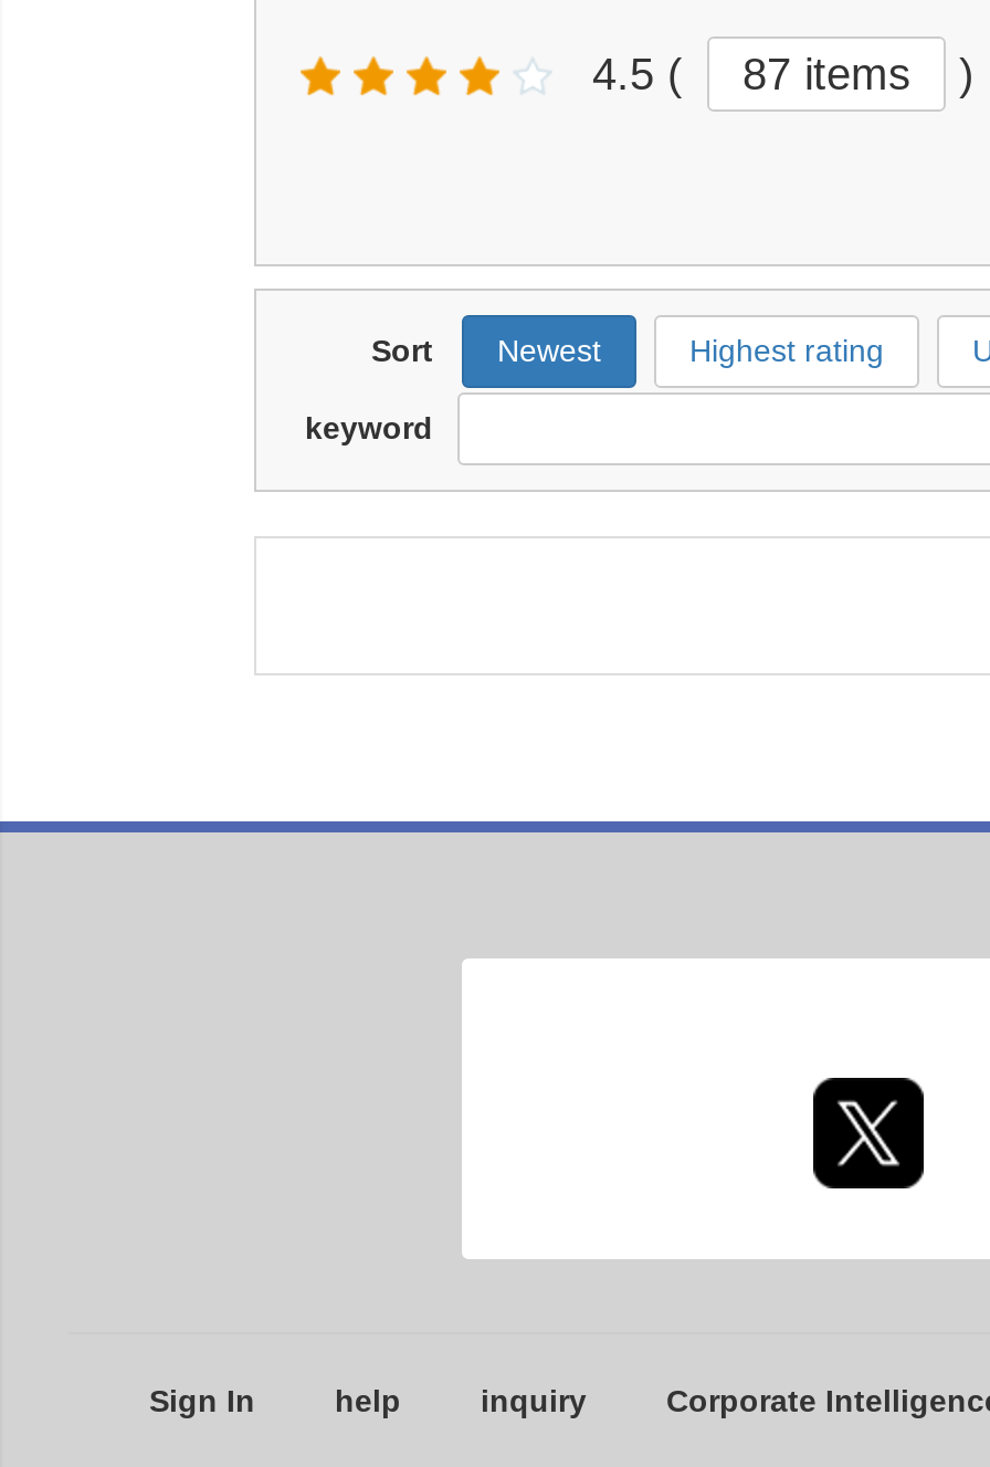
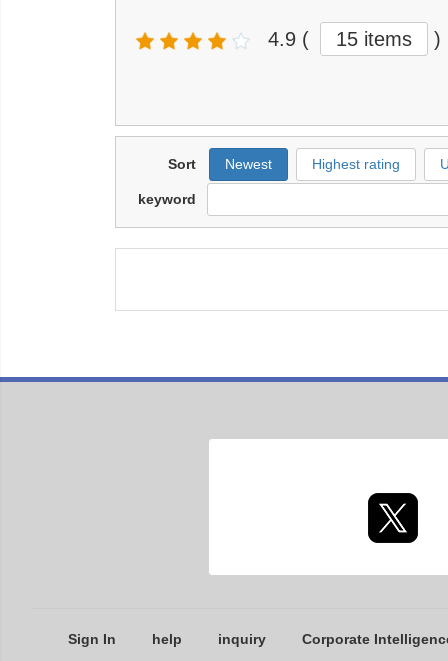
- 4.5 (
+ 4.9 (

- 87 items
+ 15 items
